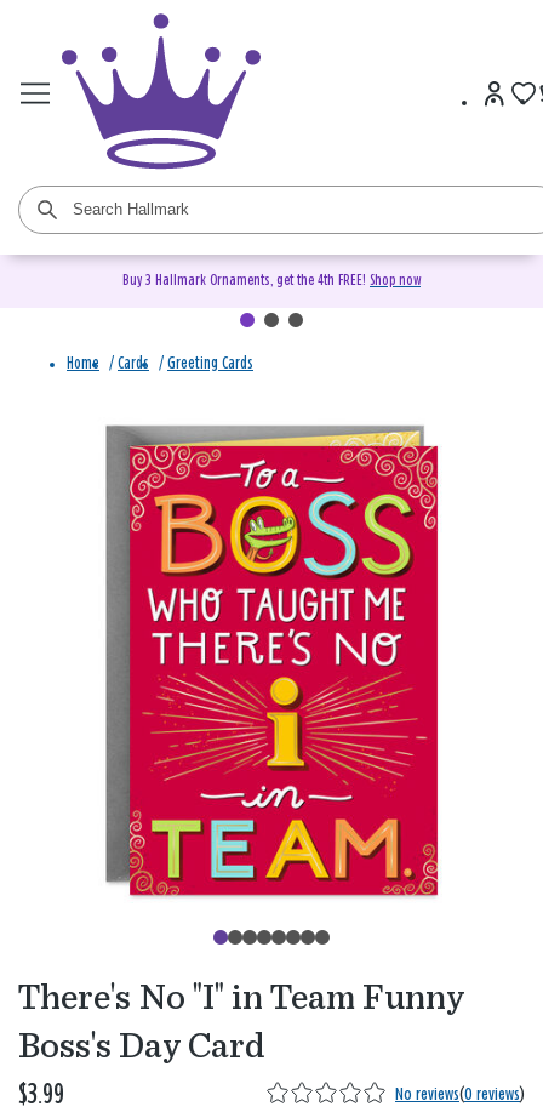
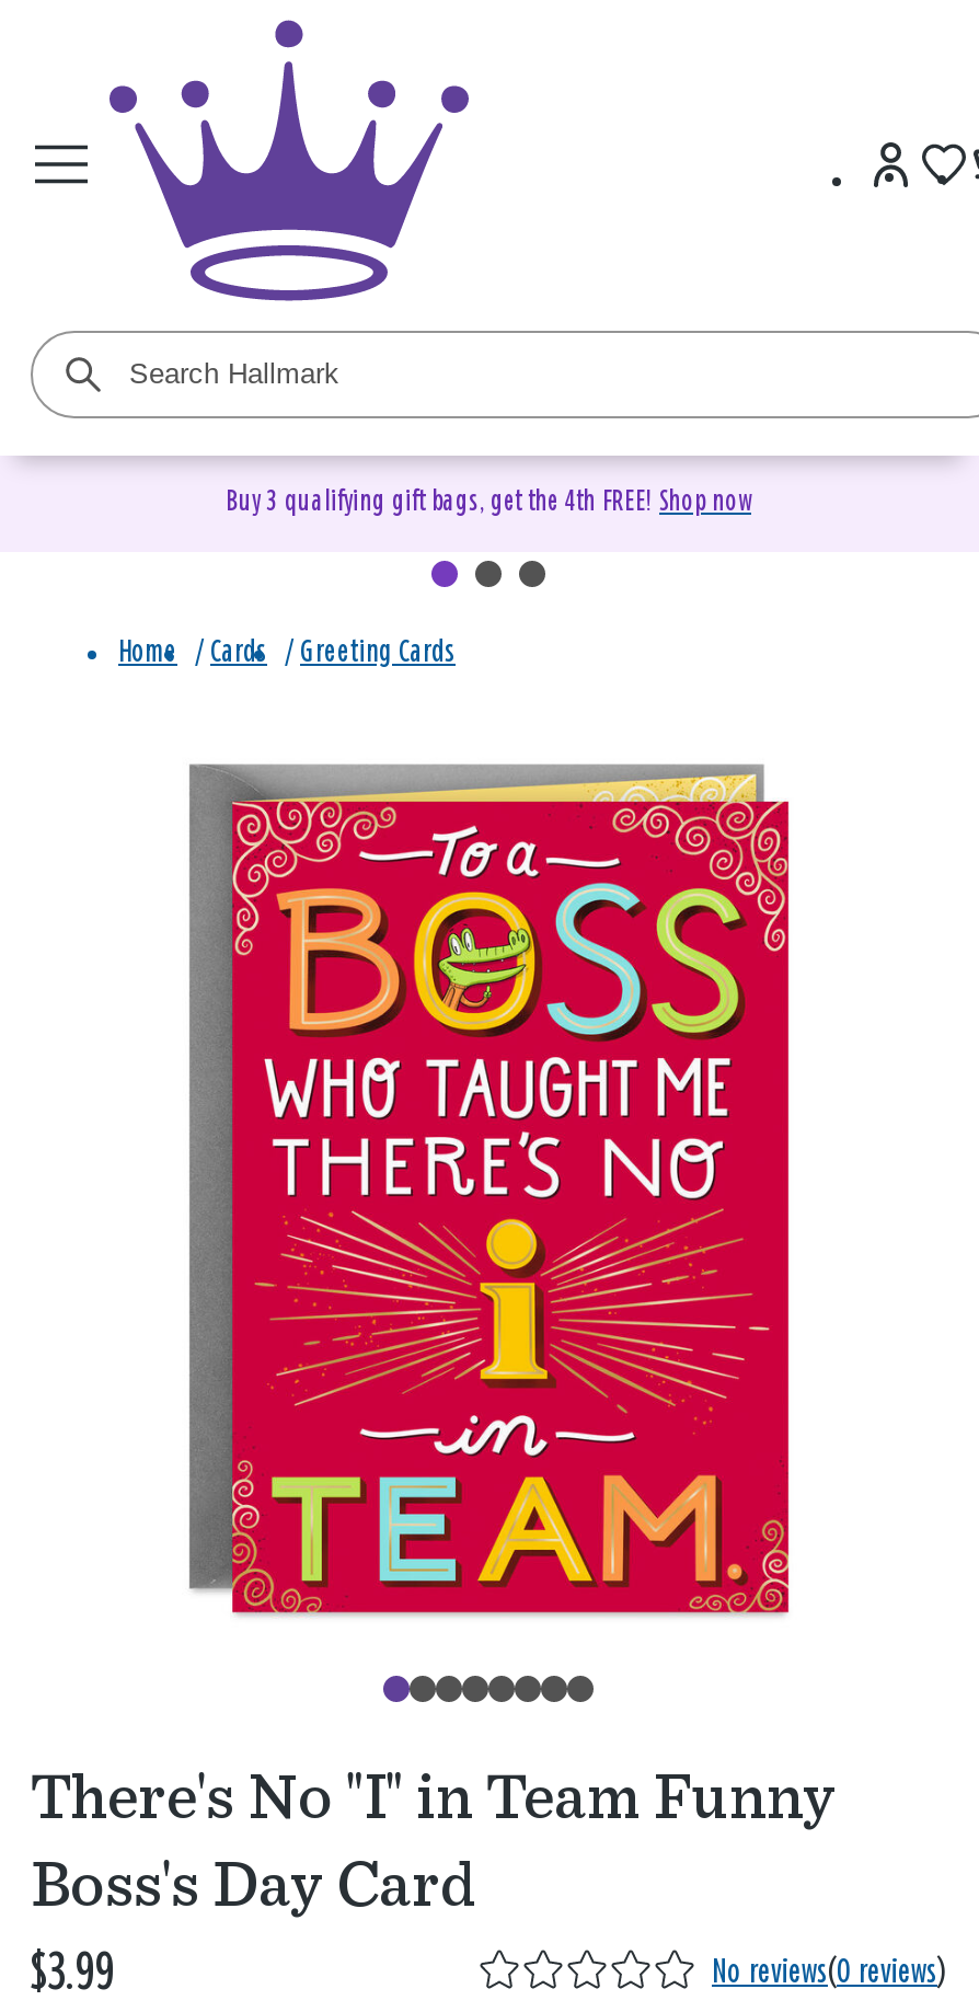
- Buy 3 Hallmark Ornaments, get the 4th FREE! Shop now
+ Buy 3 qualifying gift bags, get the 4th FREE! Shop now
